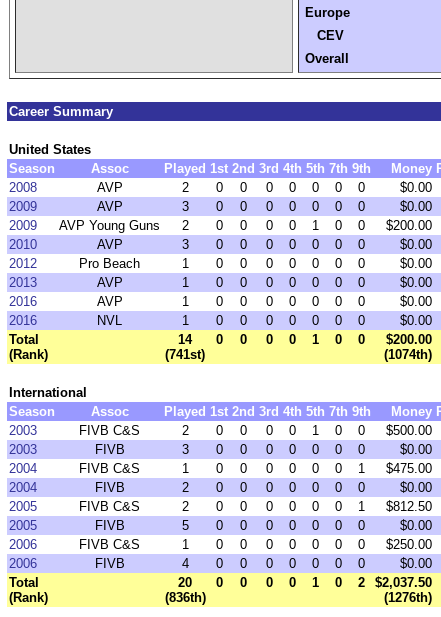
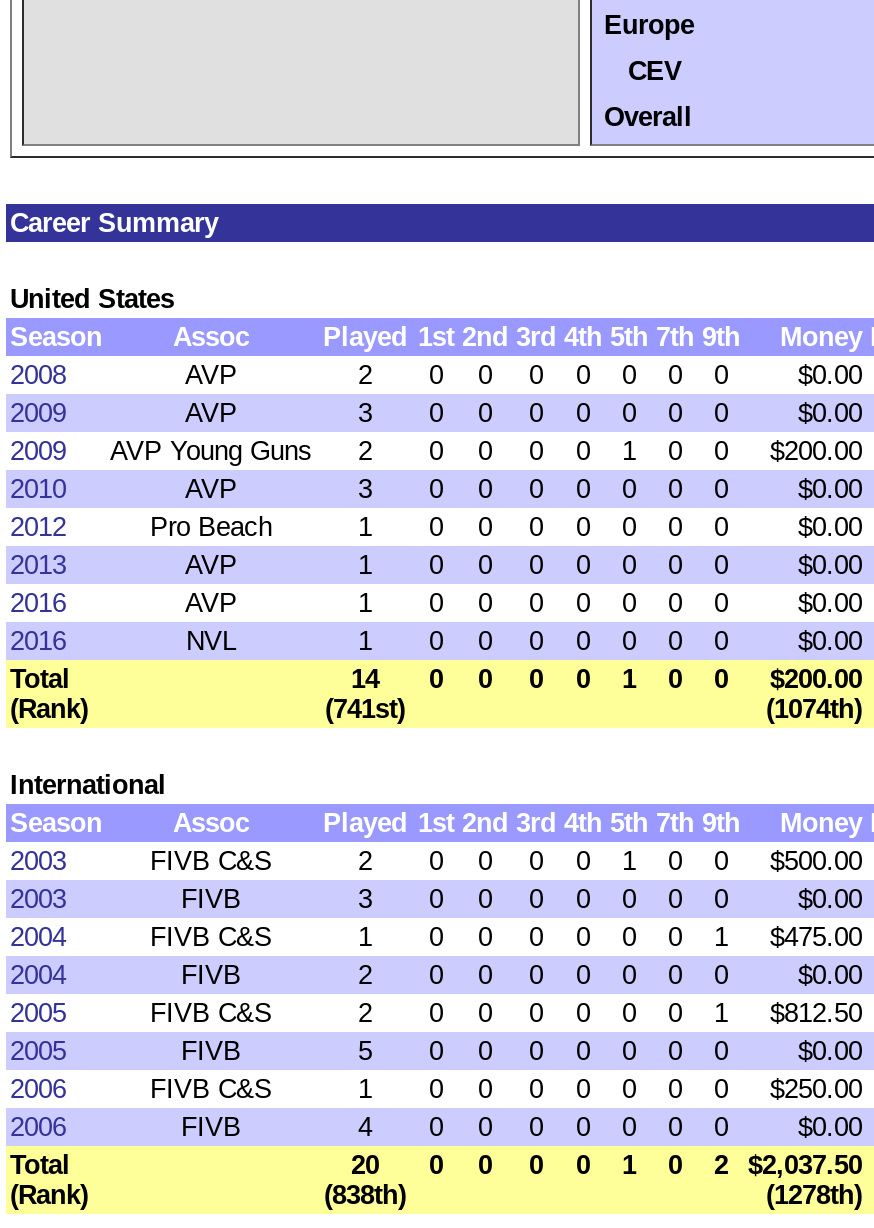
- (836th)
+ (838th)

- (1276th)
+ (1278th)
